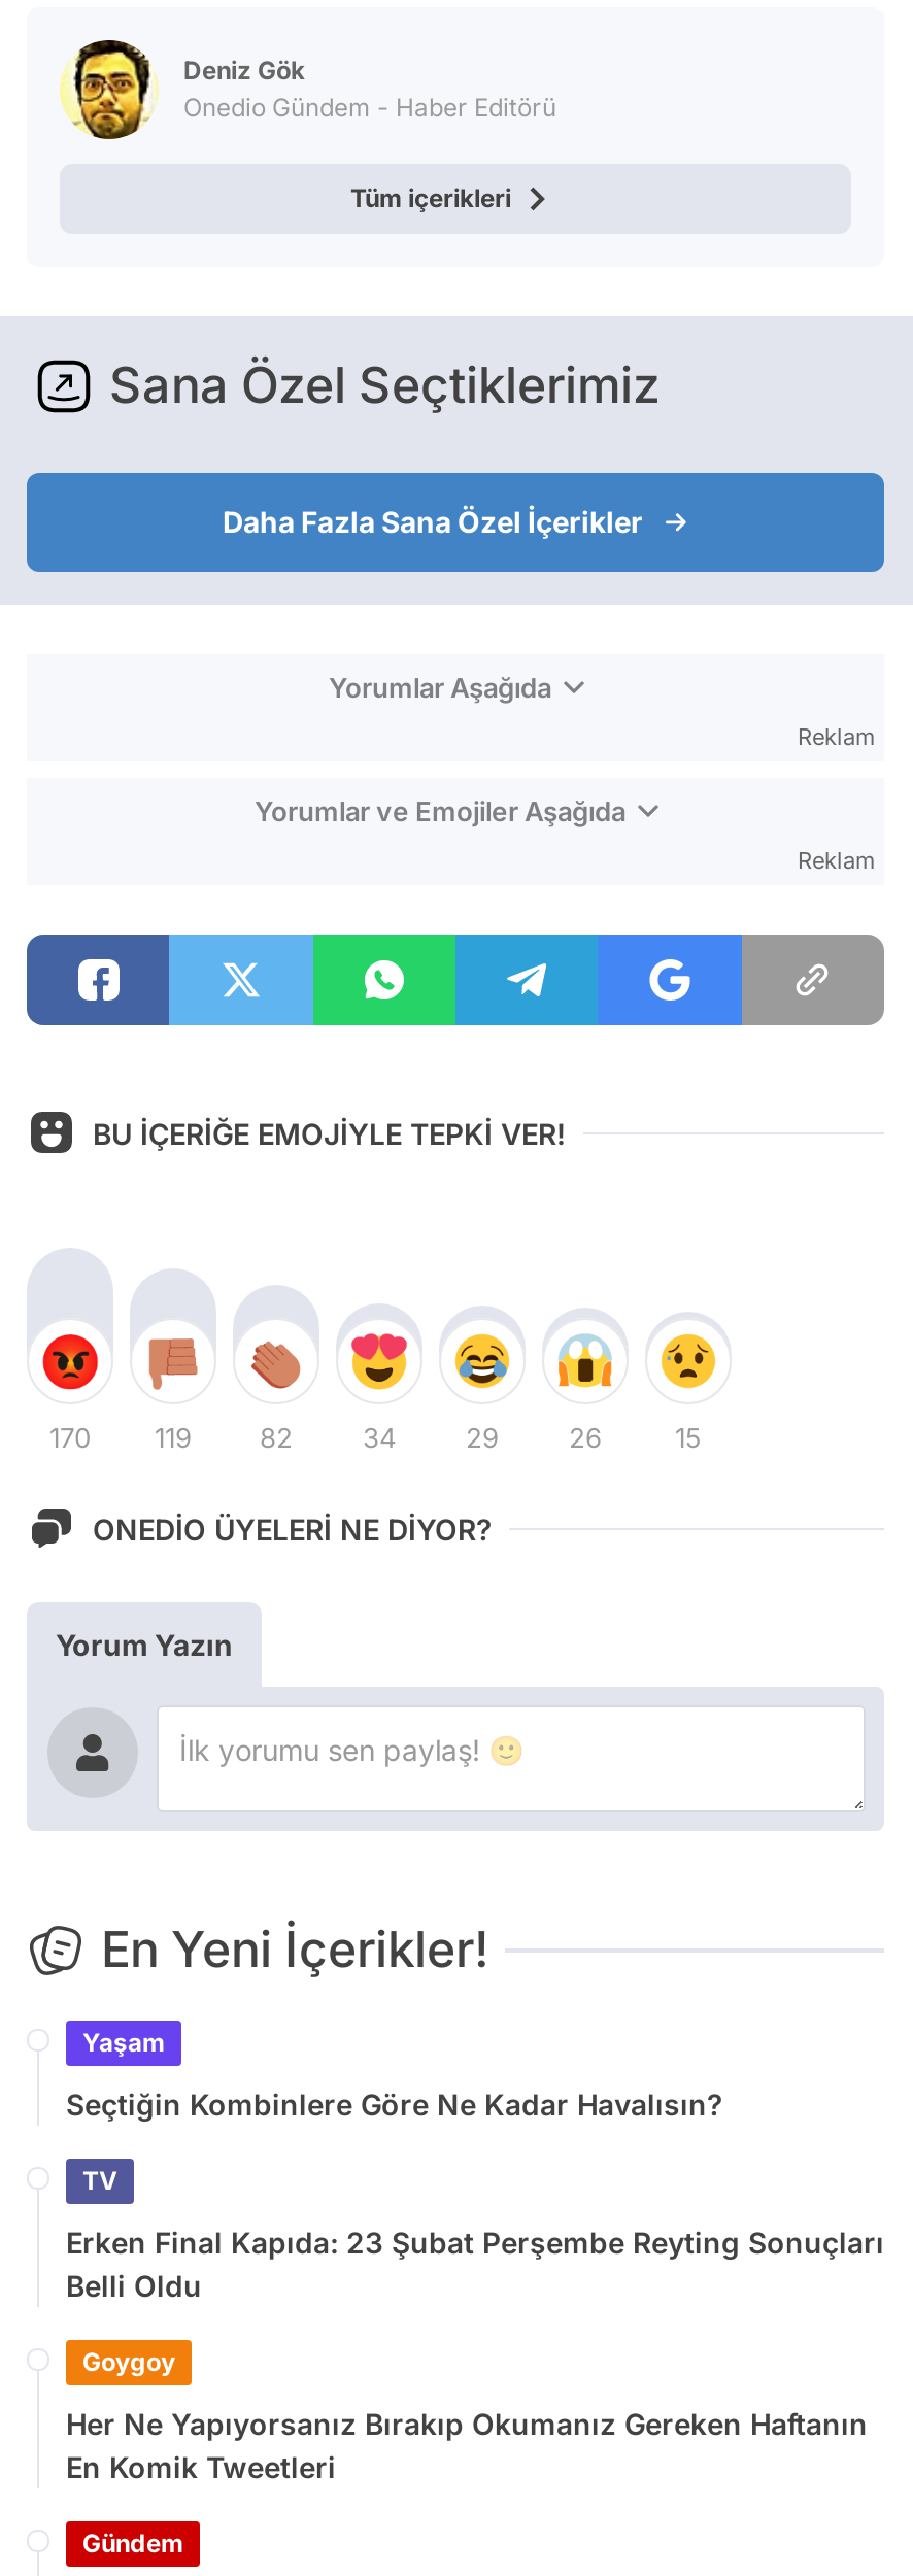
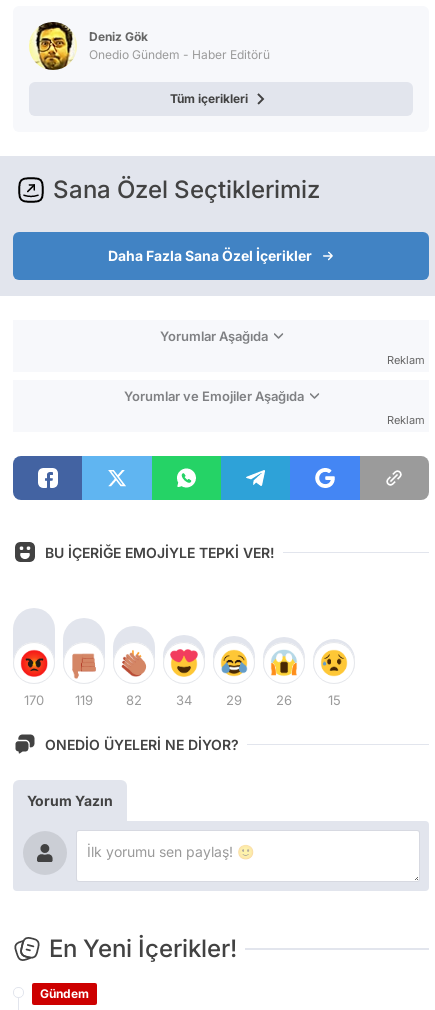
- Yaşam
- Seçtiğin Kombinlere Göre Ne Kadar Havalısın?
- TV
- Erken Final Kapıda: 23 Şubat Perşembe Reyting Sonuçları
- Belli Oldu
- Goygoy
- Her Ne Yapıyorsanız Bırakıp Okumanız Gereken Haftanın
- En Komik Tweetleri
